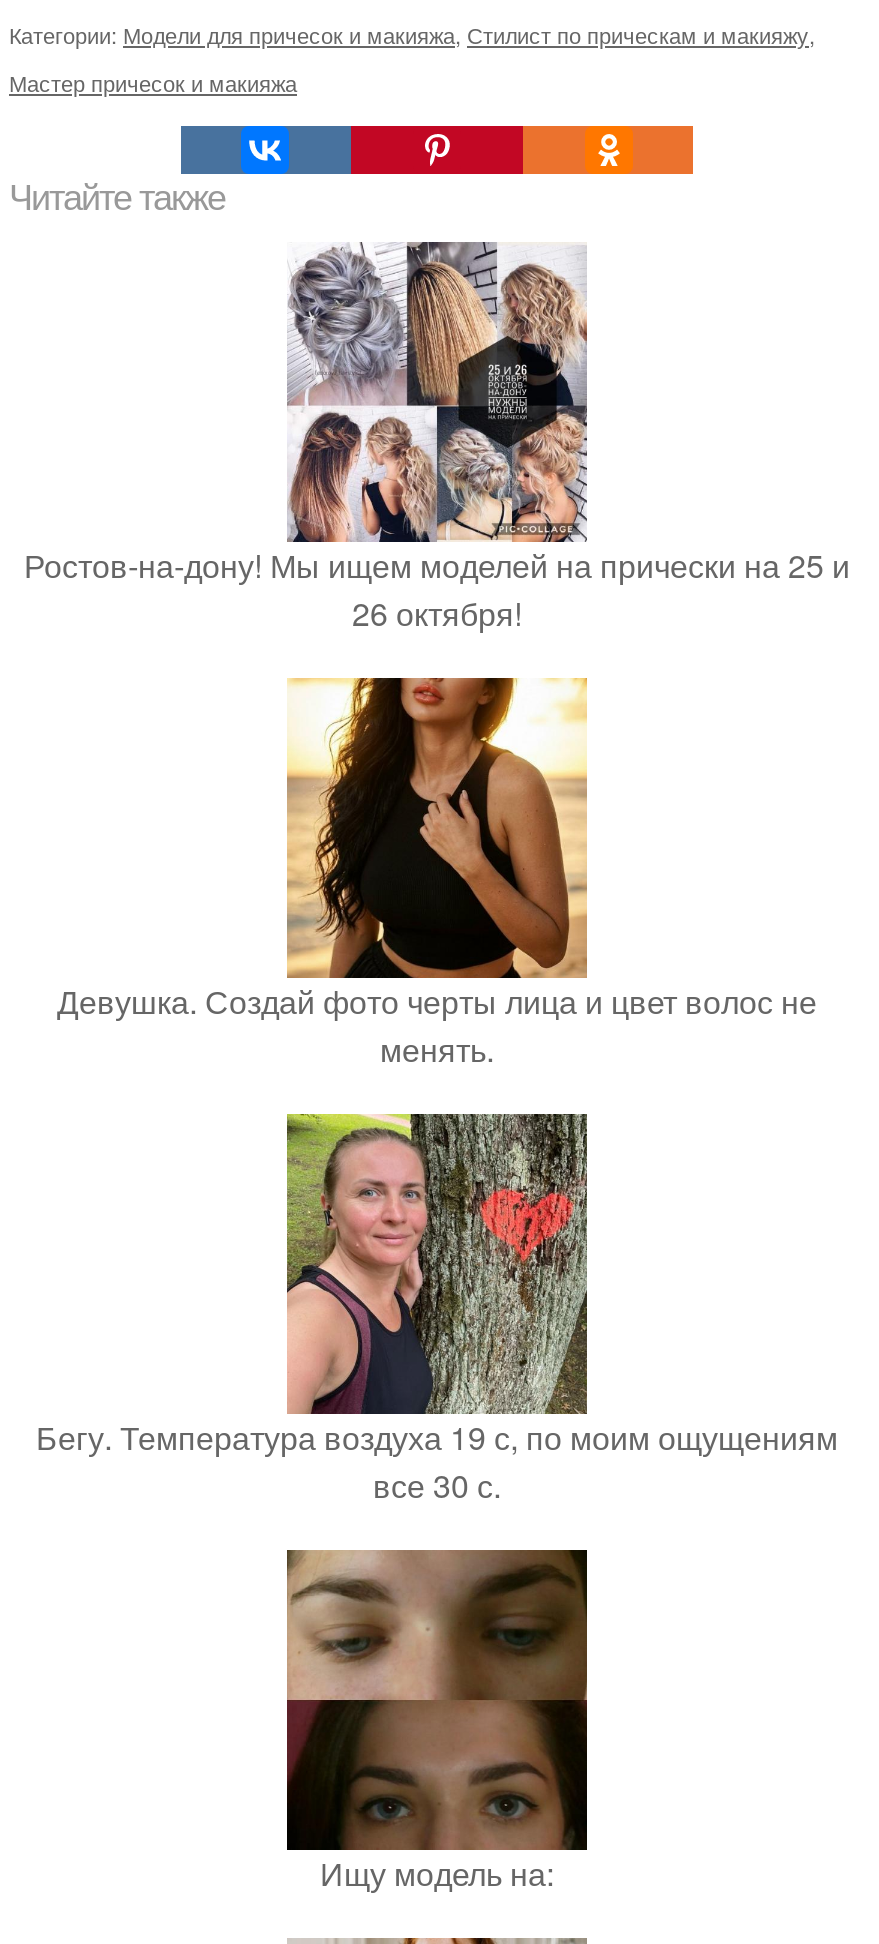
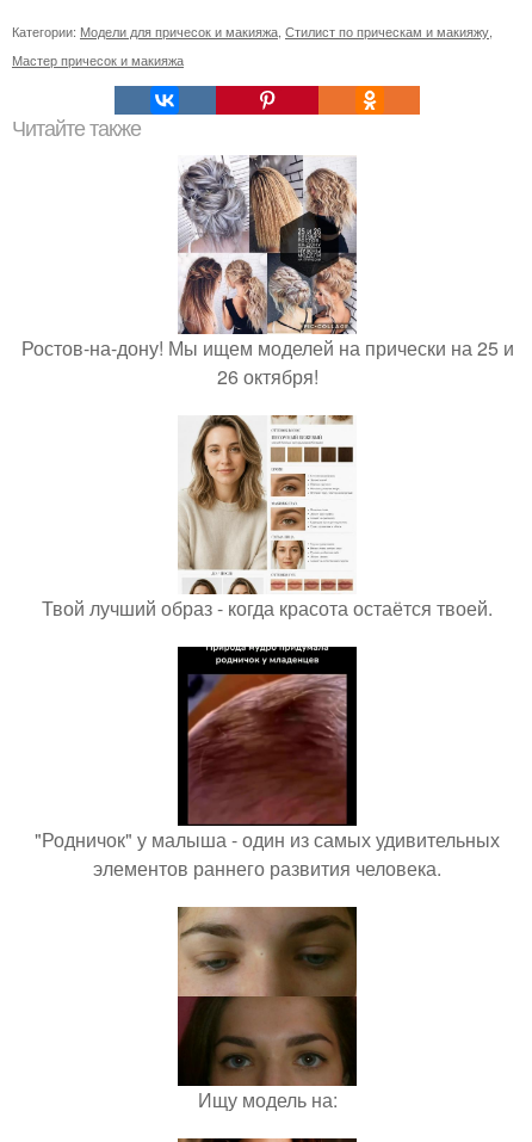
- [image]
- Девушка. Создай фото черты лица и цвет волос не
- менять.
+ [image]
+ Твой лучший образ - когда красота остаётся твоей.

- [image]
- Бегу. Температура воздуха 19 с, по моим ощущениям
- все 30 с.
+ [image]
+ "Родничок" у малыша - один из самых удивительных
+ элементов раннего развития человека.
